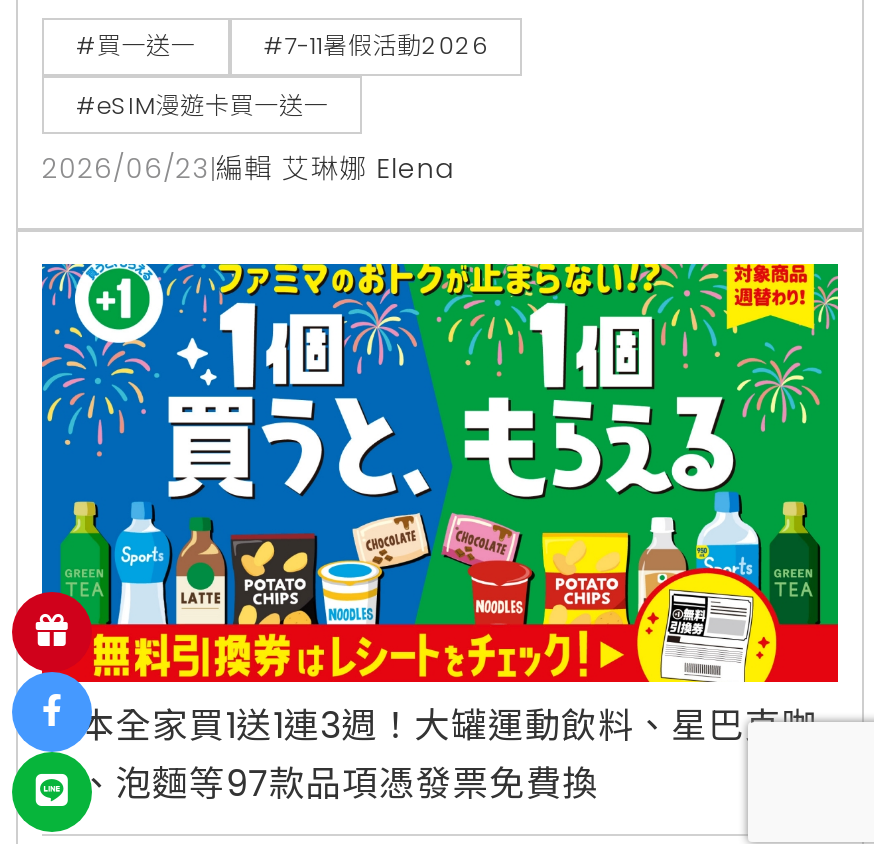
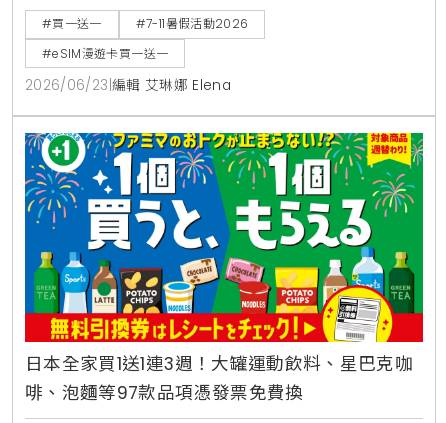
- [image]
+ [image]
